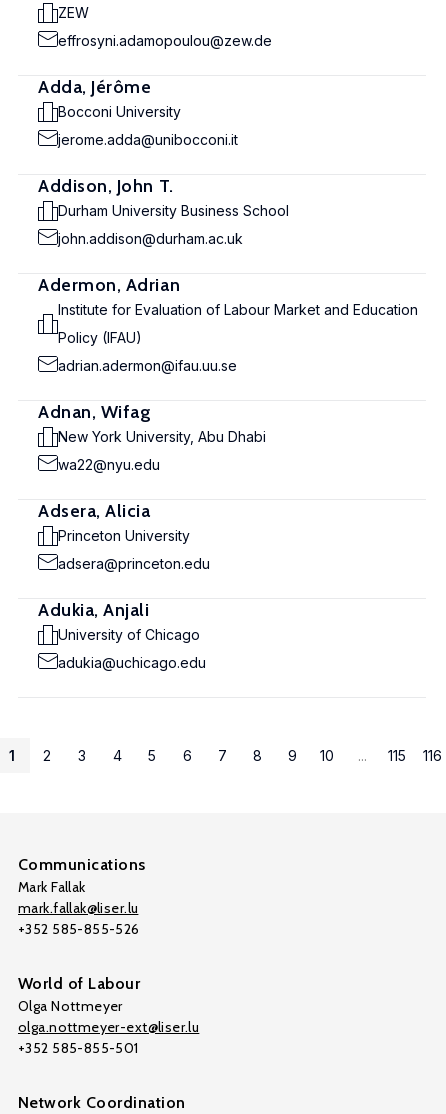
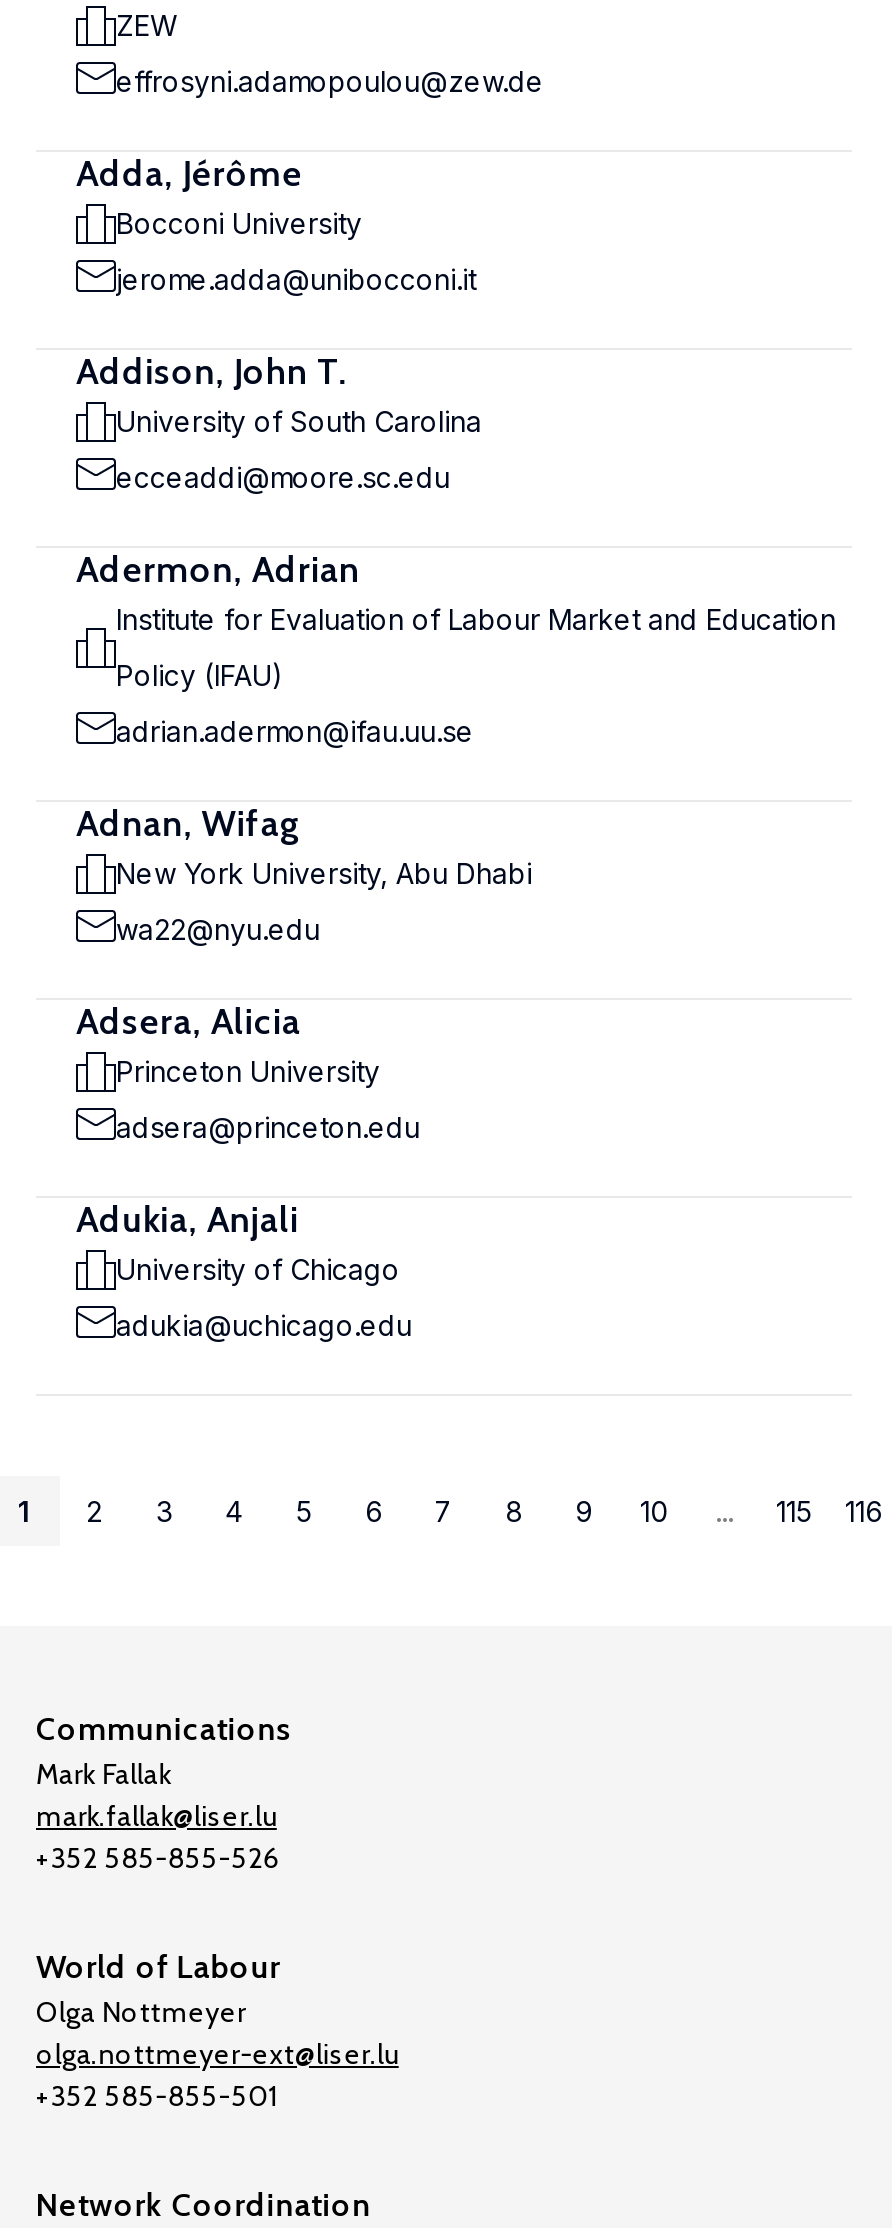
- Durham University Business School
+ University of South Carolina

- john.addison@durham.ac.uk
+ ecceaddi@moore.sc.edu
